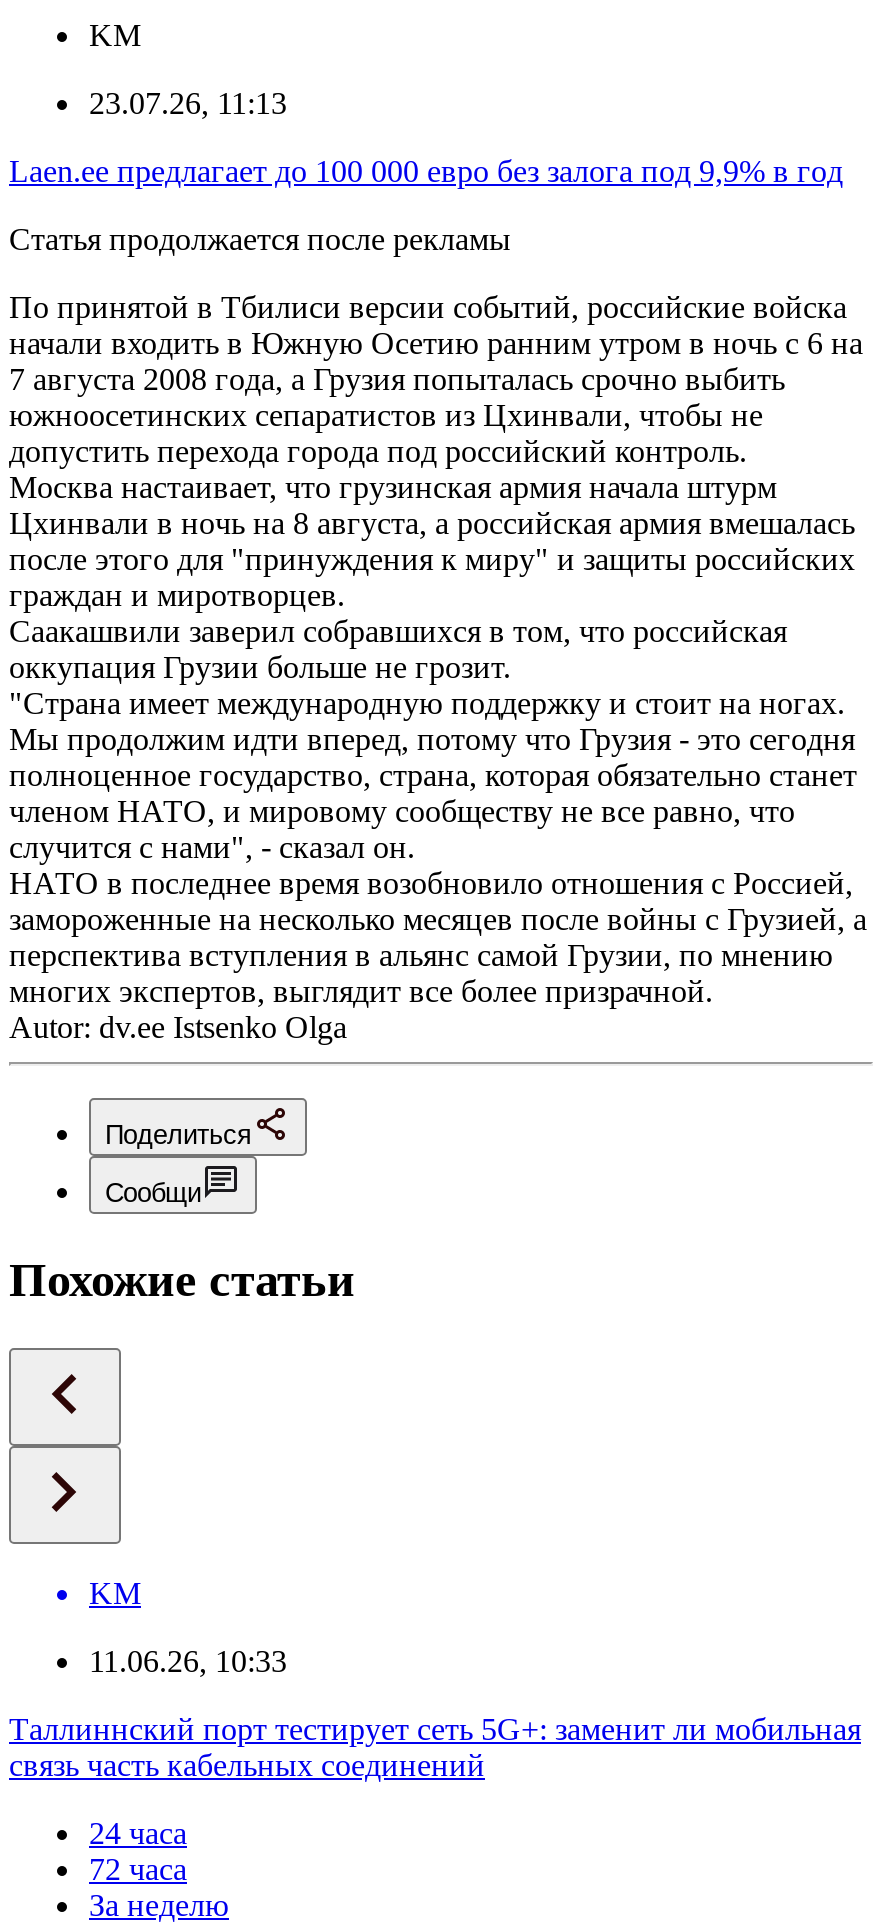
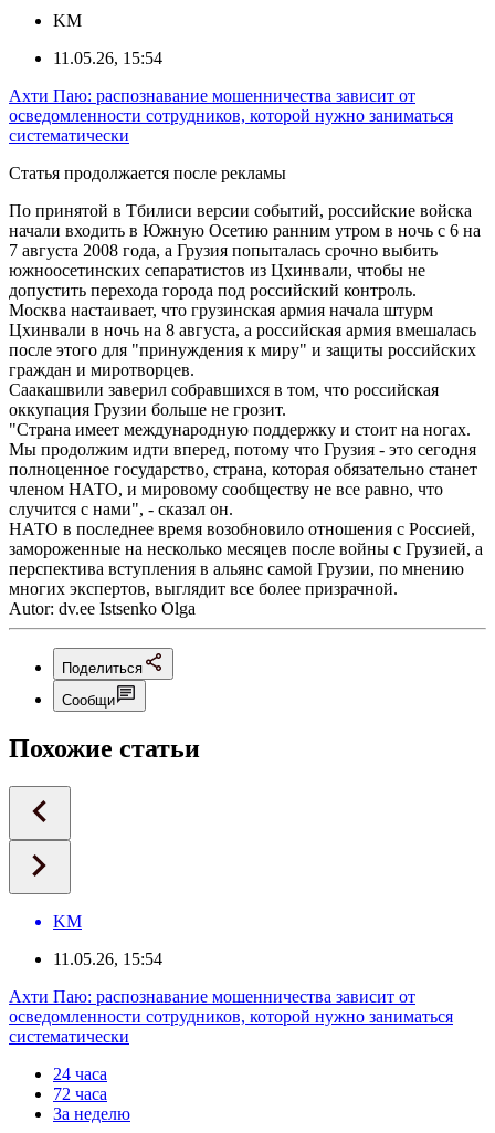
- 23.07.26, 11:13
+ 11.05.26, 15:54

- Laen.ee предлагает до 100 000 евро без залога под 9,9% в год
+ Ахти Паю: распознавание мошенничества зависит от
+ осведомленности сотрудников, которой нужно заниматься
+ систематически

- 11.06.26, 10:33
+ 11.05.26, 15:54

- Таллиннский порт тестирует сеть 5G+: заменит ли мобильная
- связь часть кабельных соединений
+ Ахти Паю: распознавание мошенничества зависит от
+ осведомленности сотрудников, которой нужно заниматься
+ систематически
